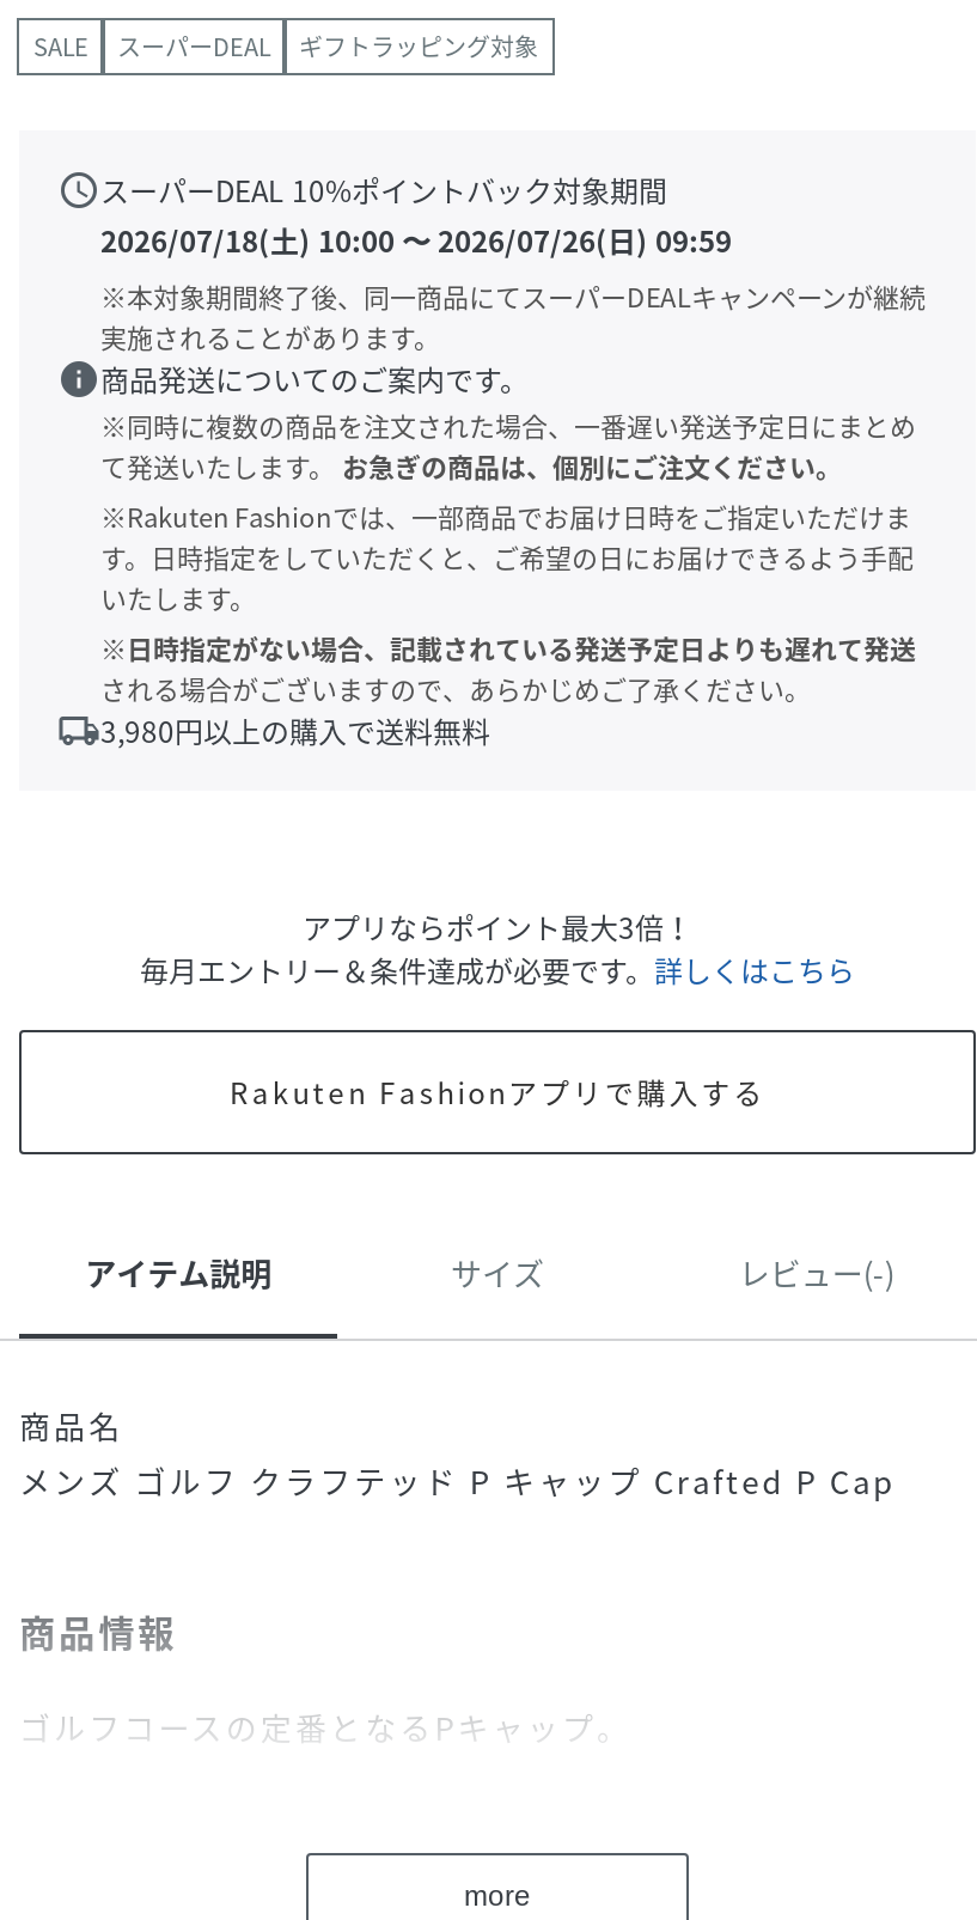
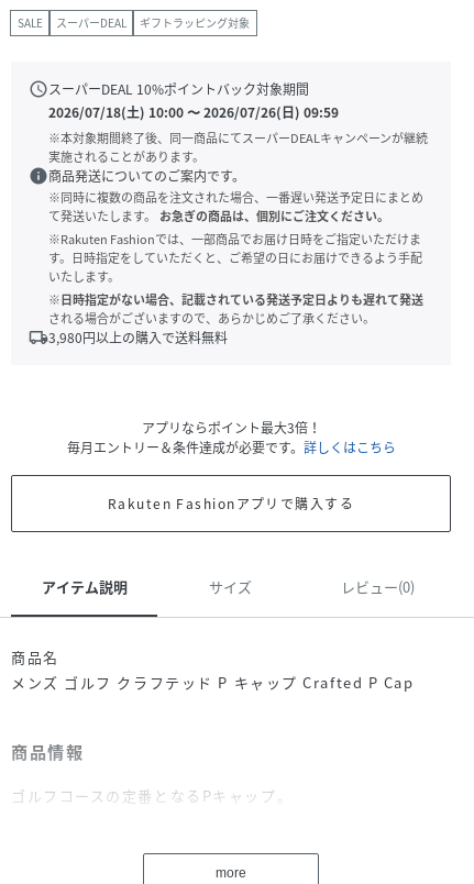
- レビュー(-)
+ レビュー(0)
